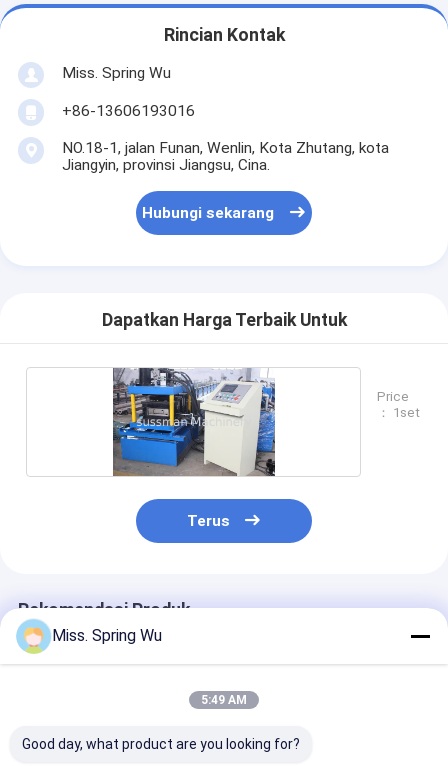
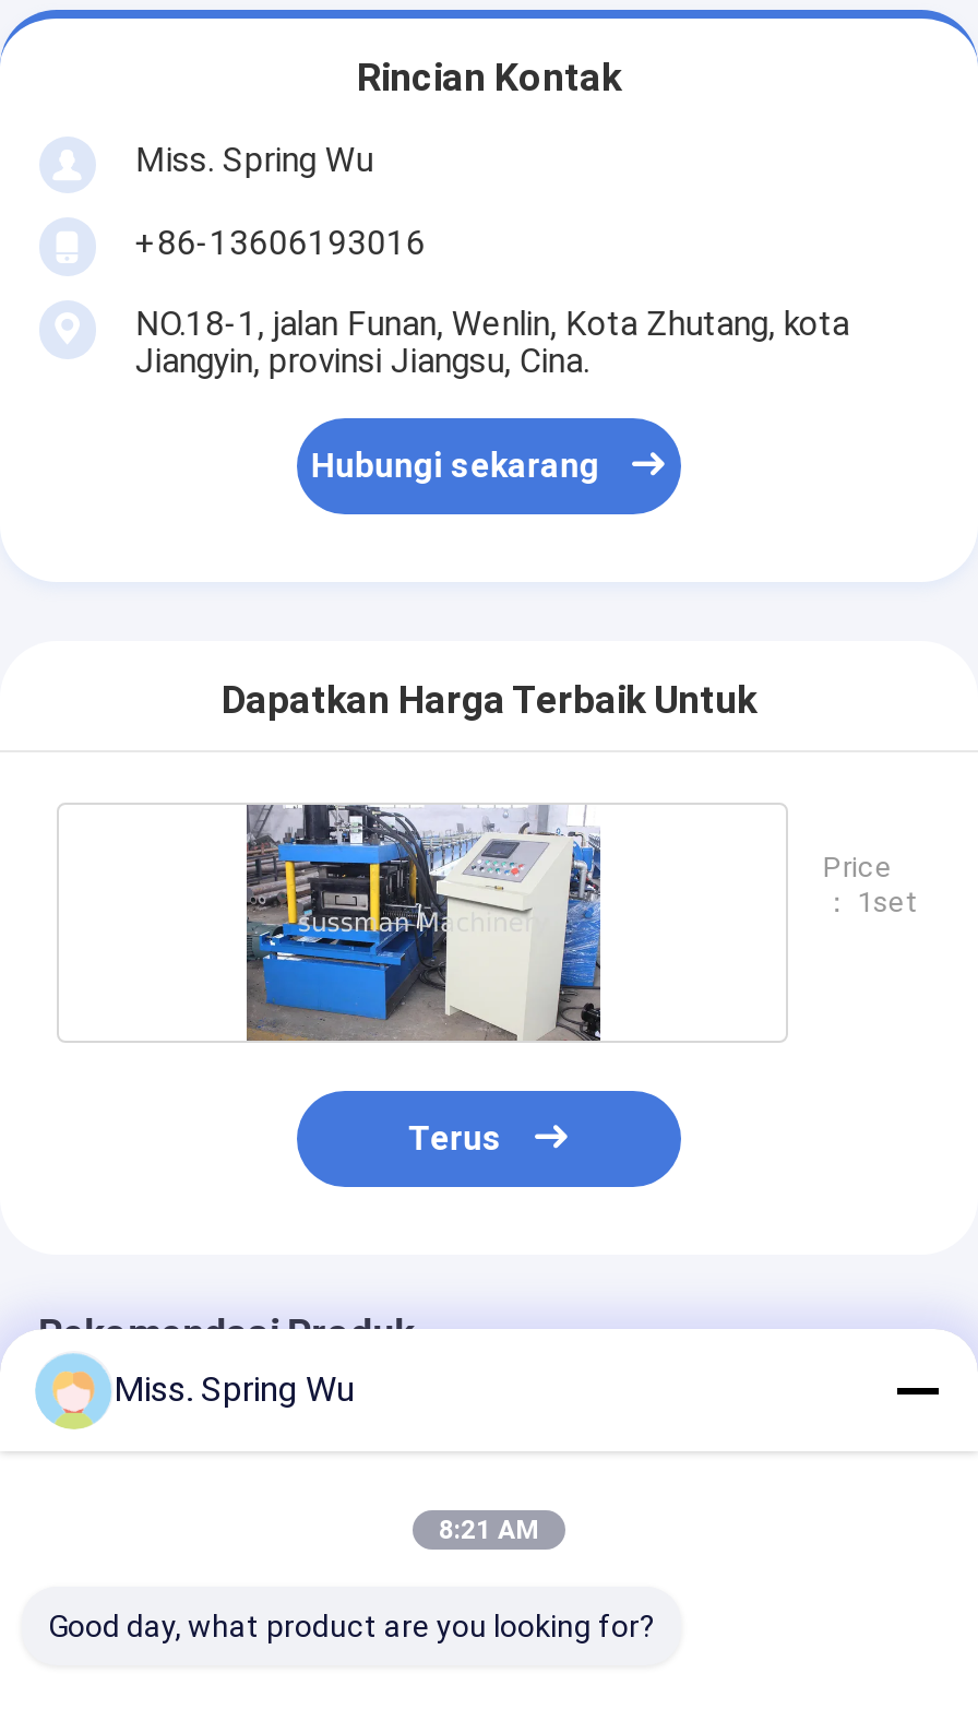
- 5:49 AM
+ 8:21 AM
